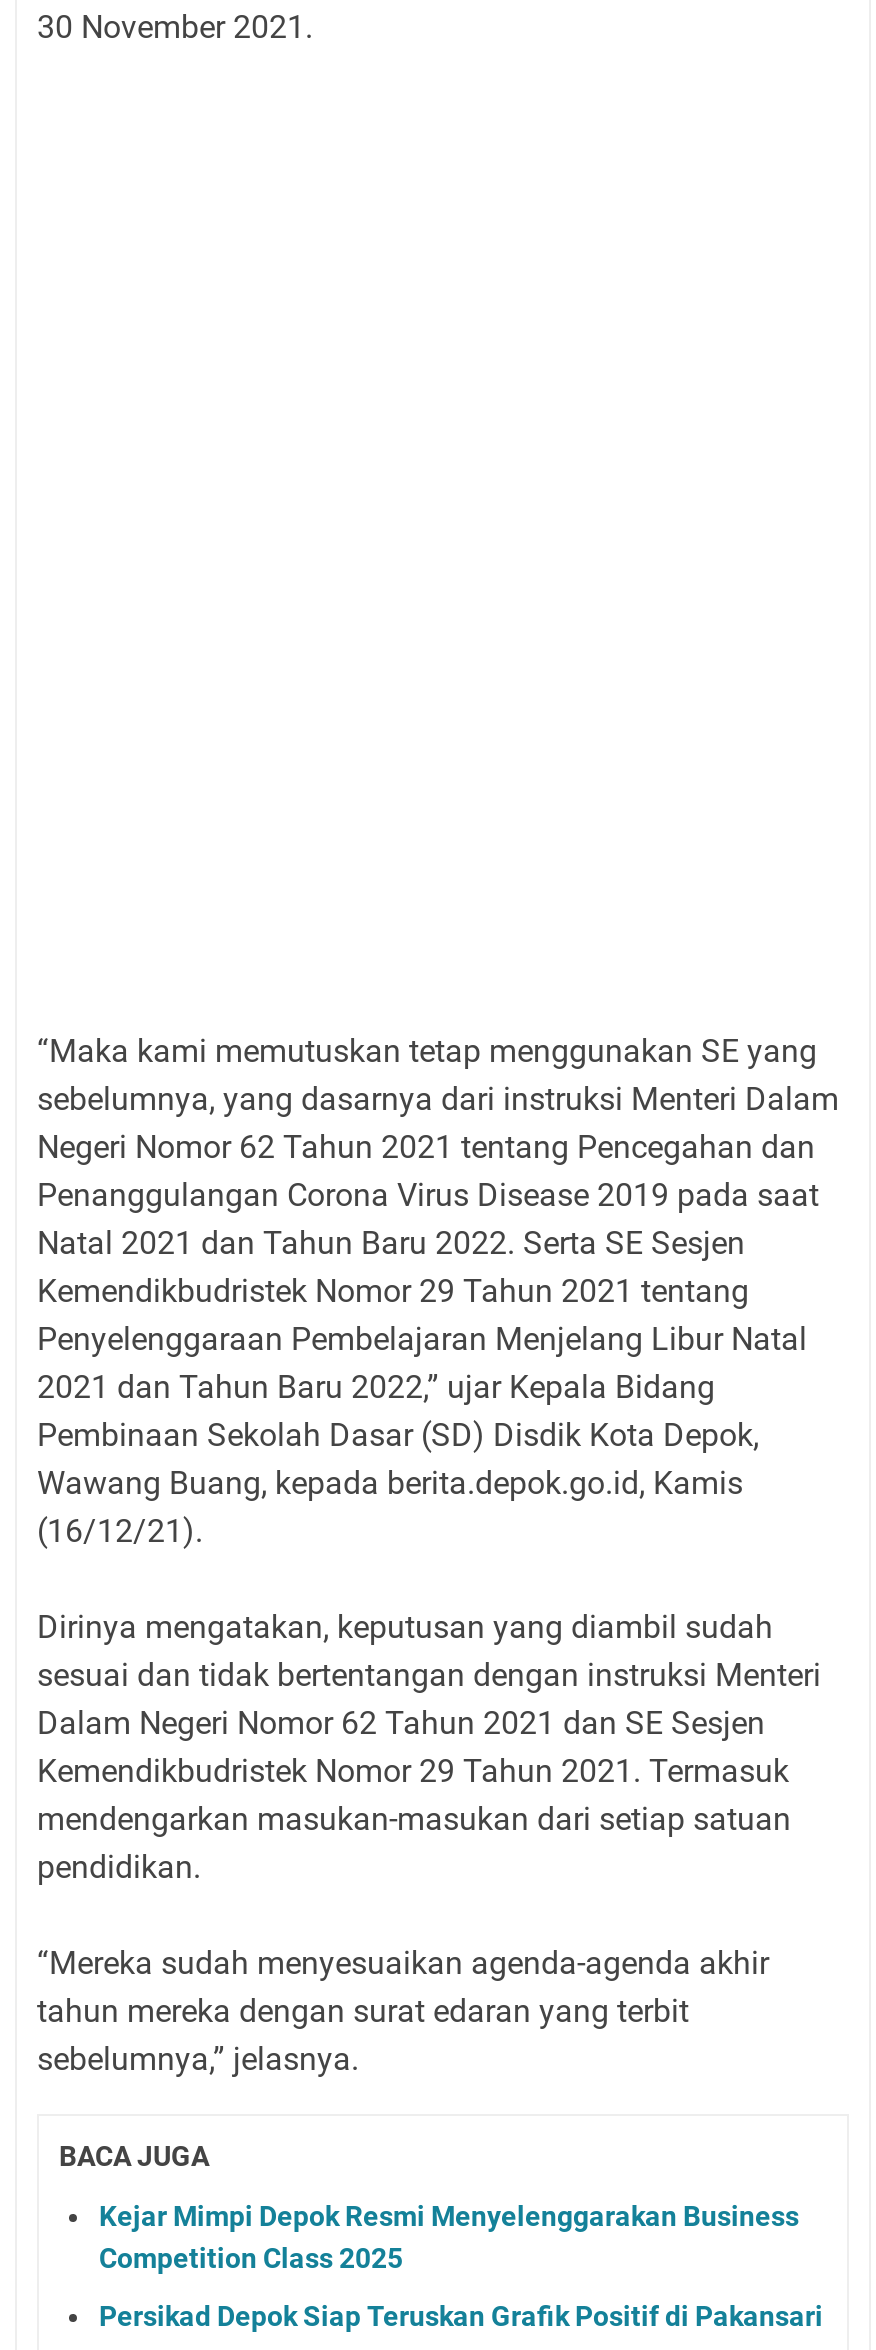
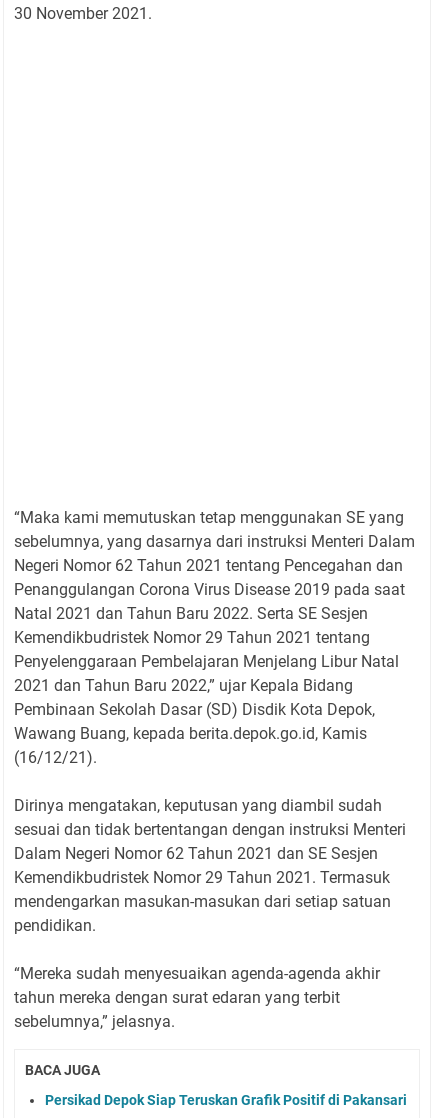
- Kejar Mimpi Depok Resmi Menyelenggarakan Business
- Competition Class 2025
